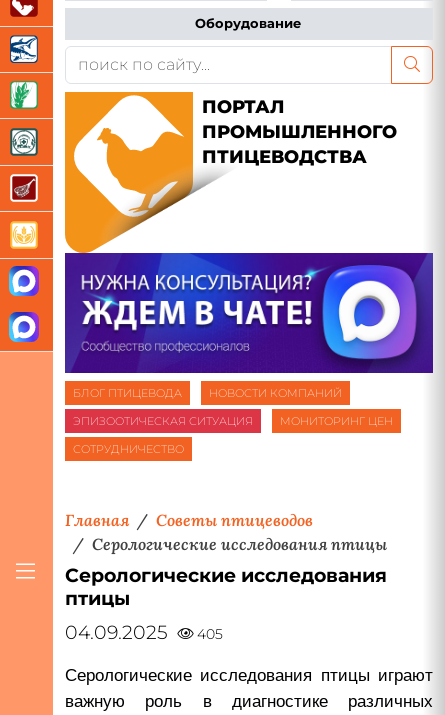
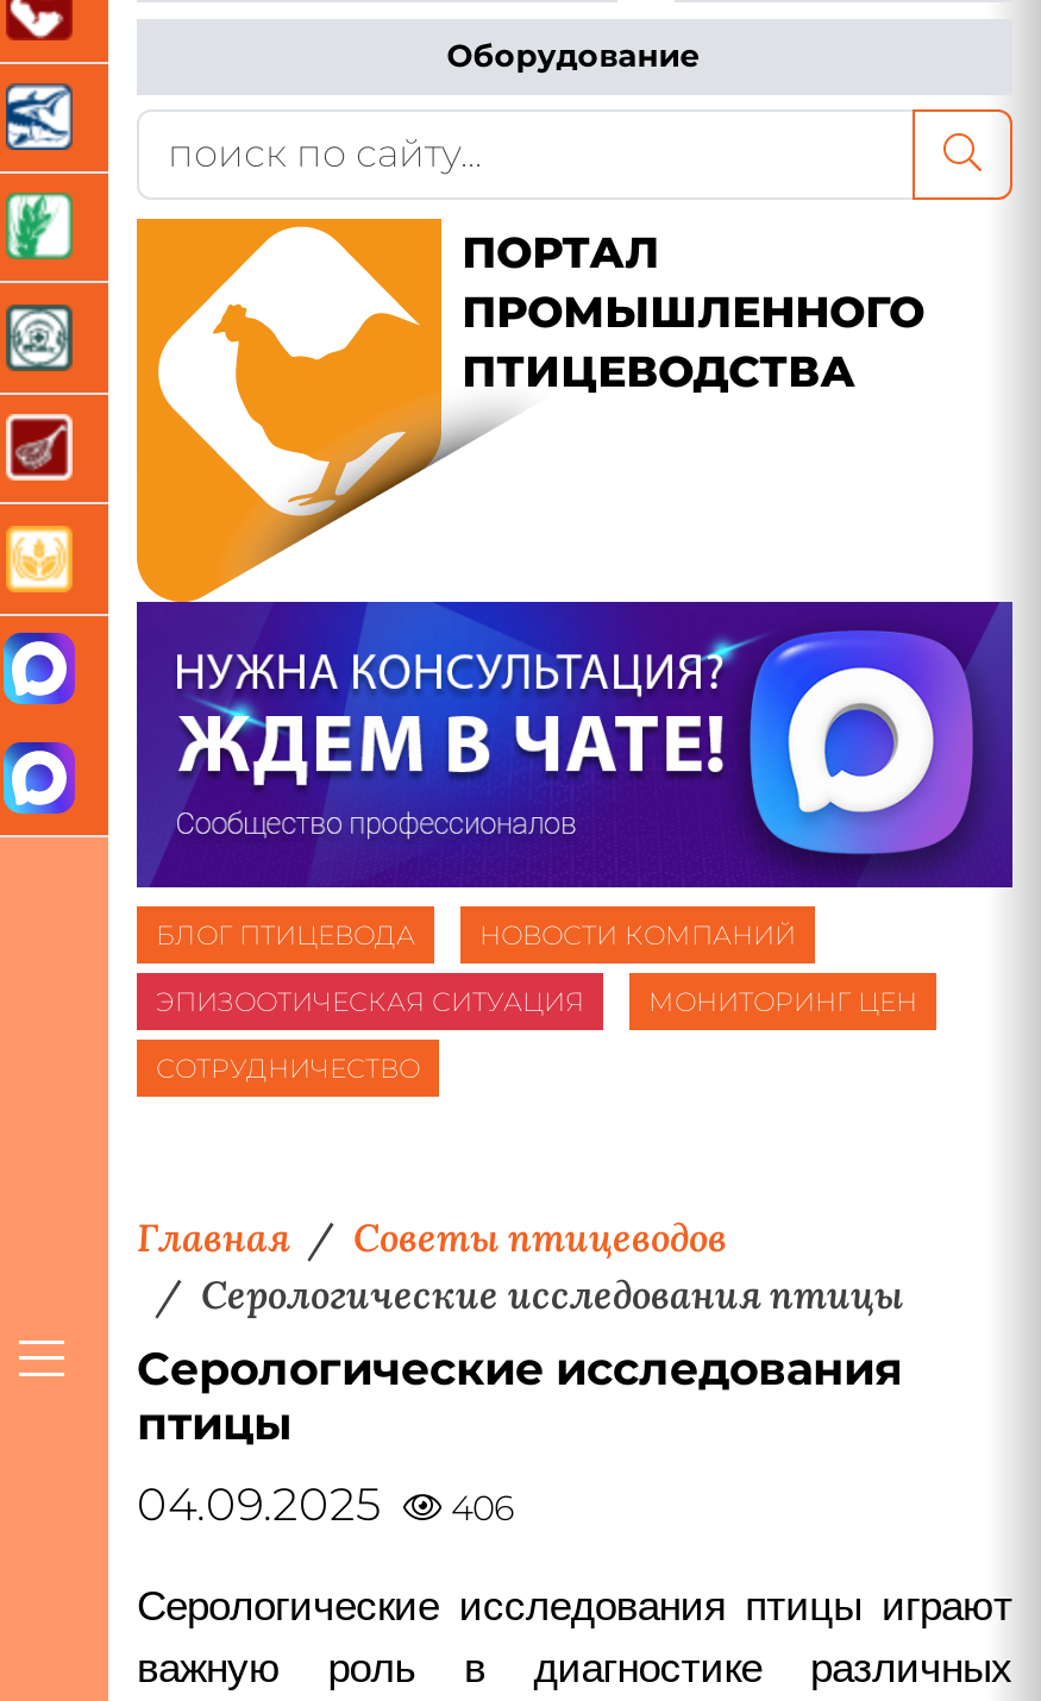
- 04.09.2025 405
+ 04.09.2025 406
